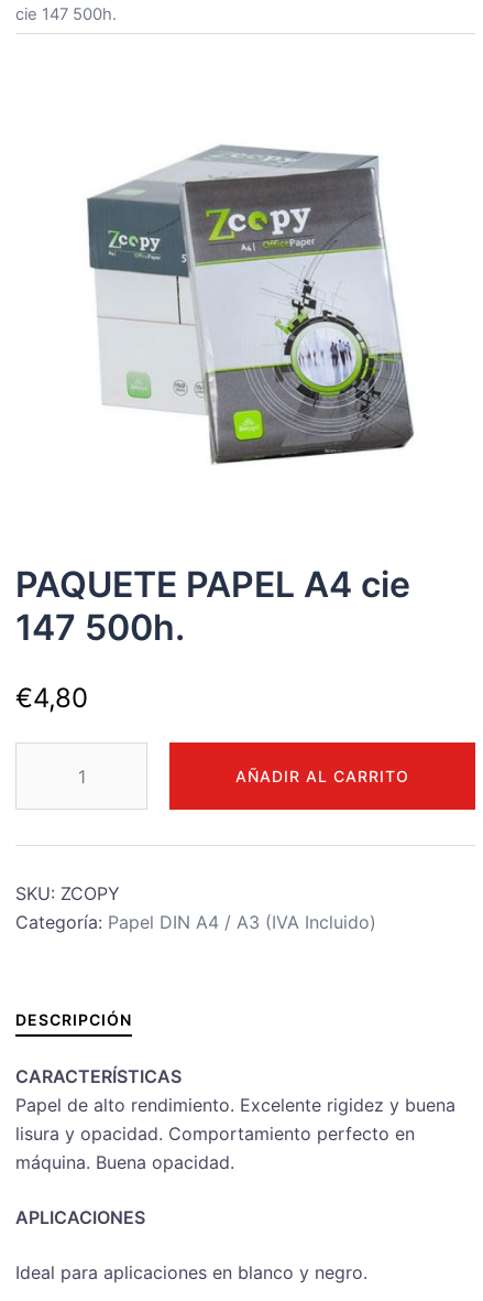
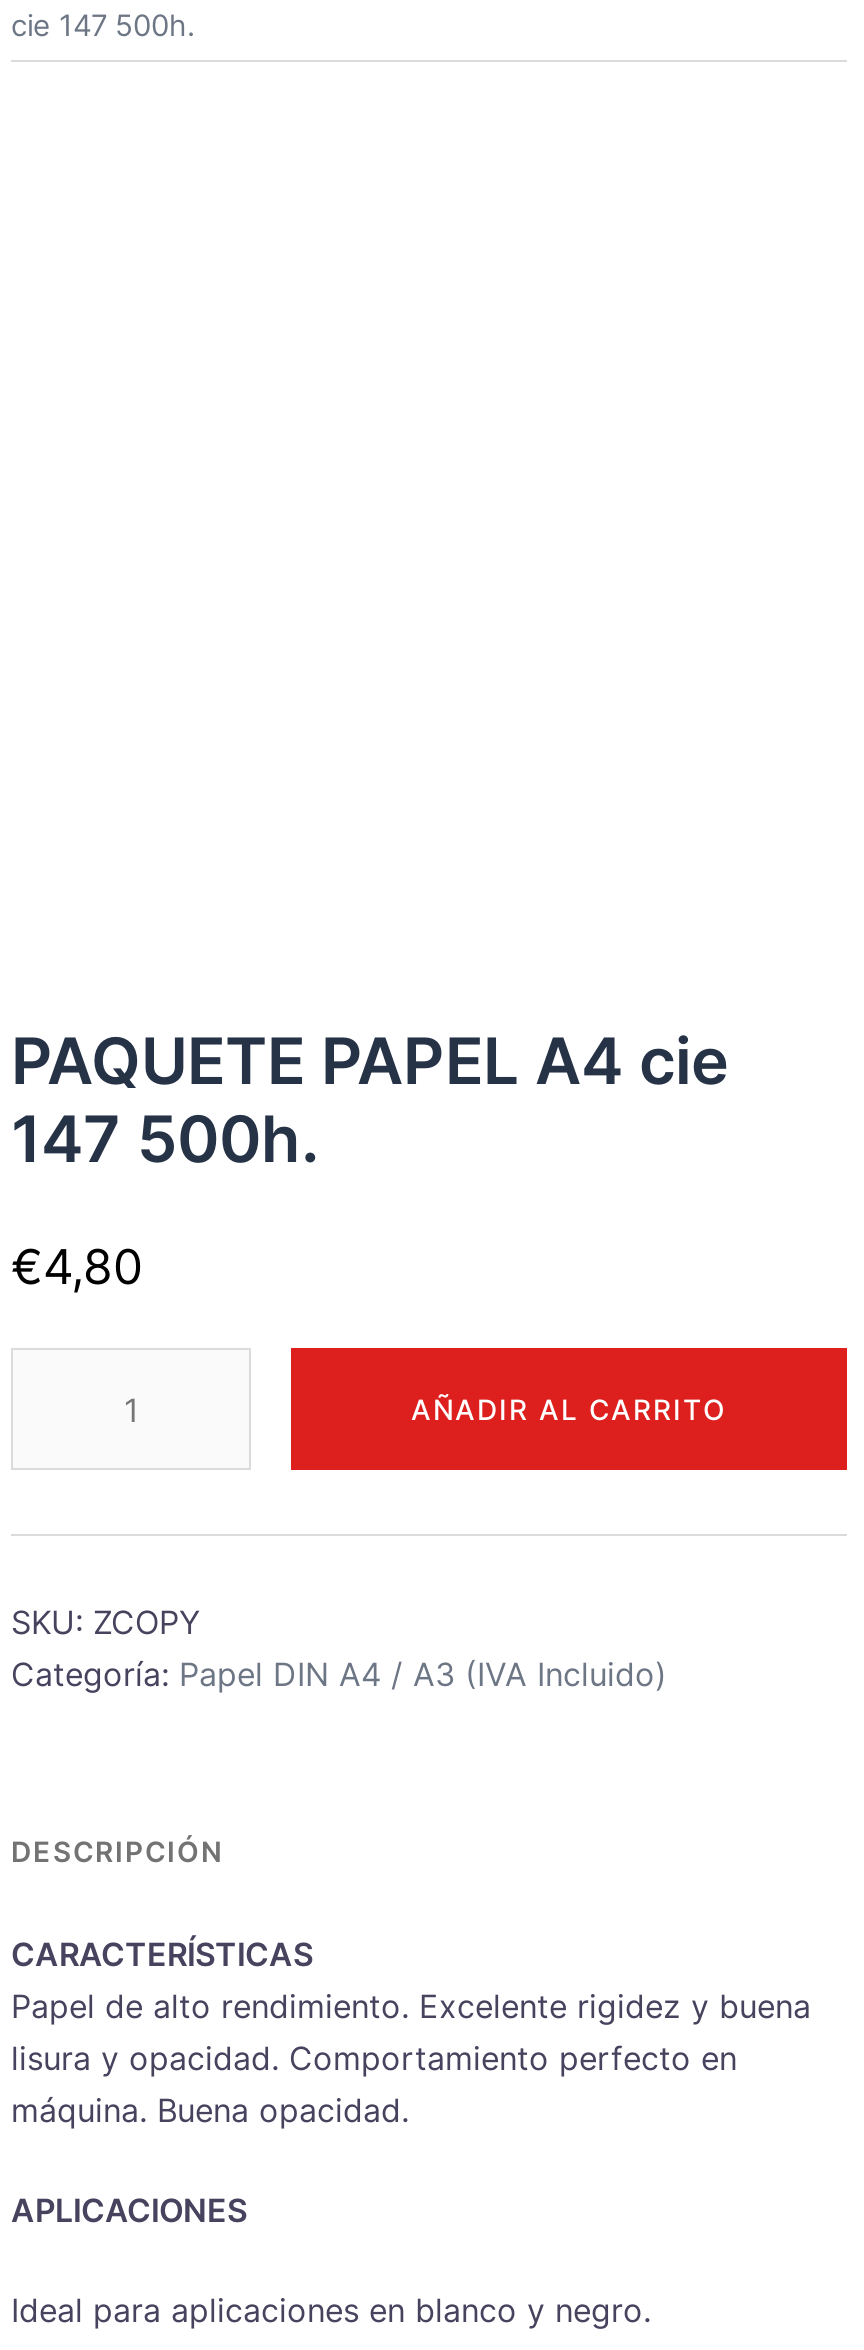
- [image]
